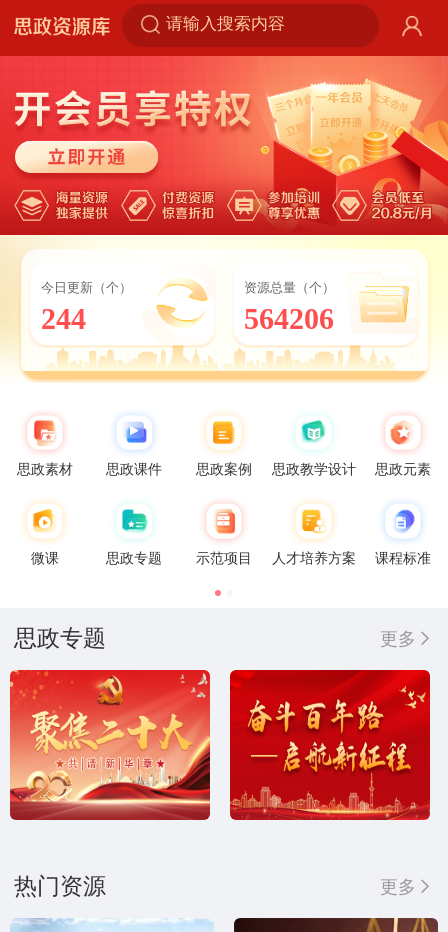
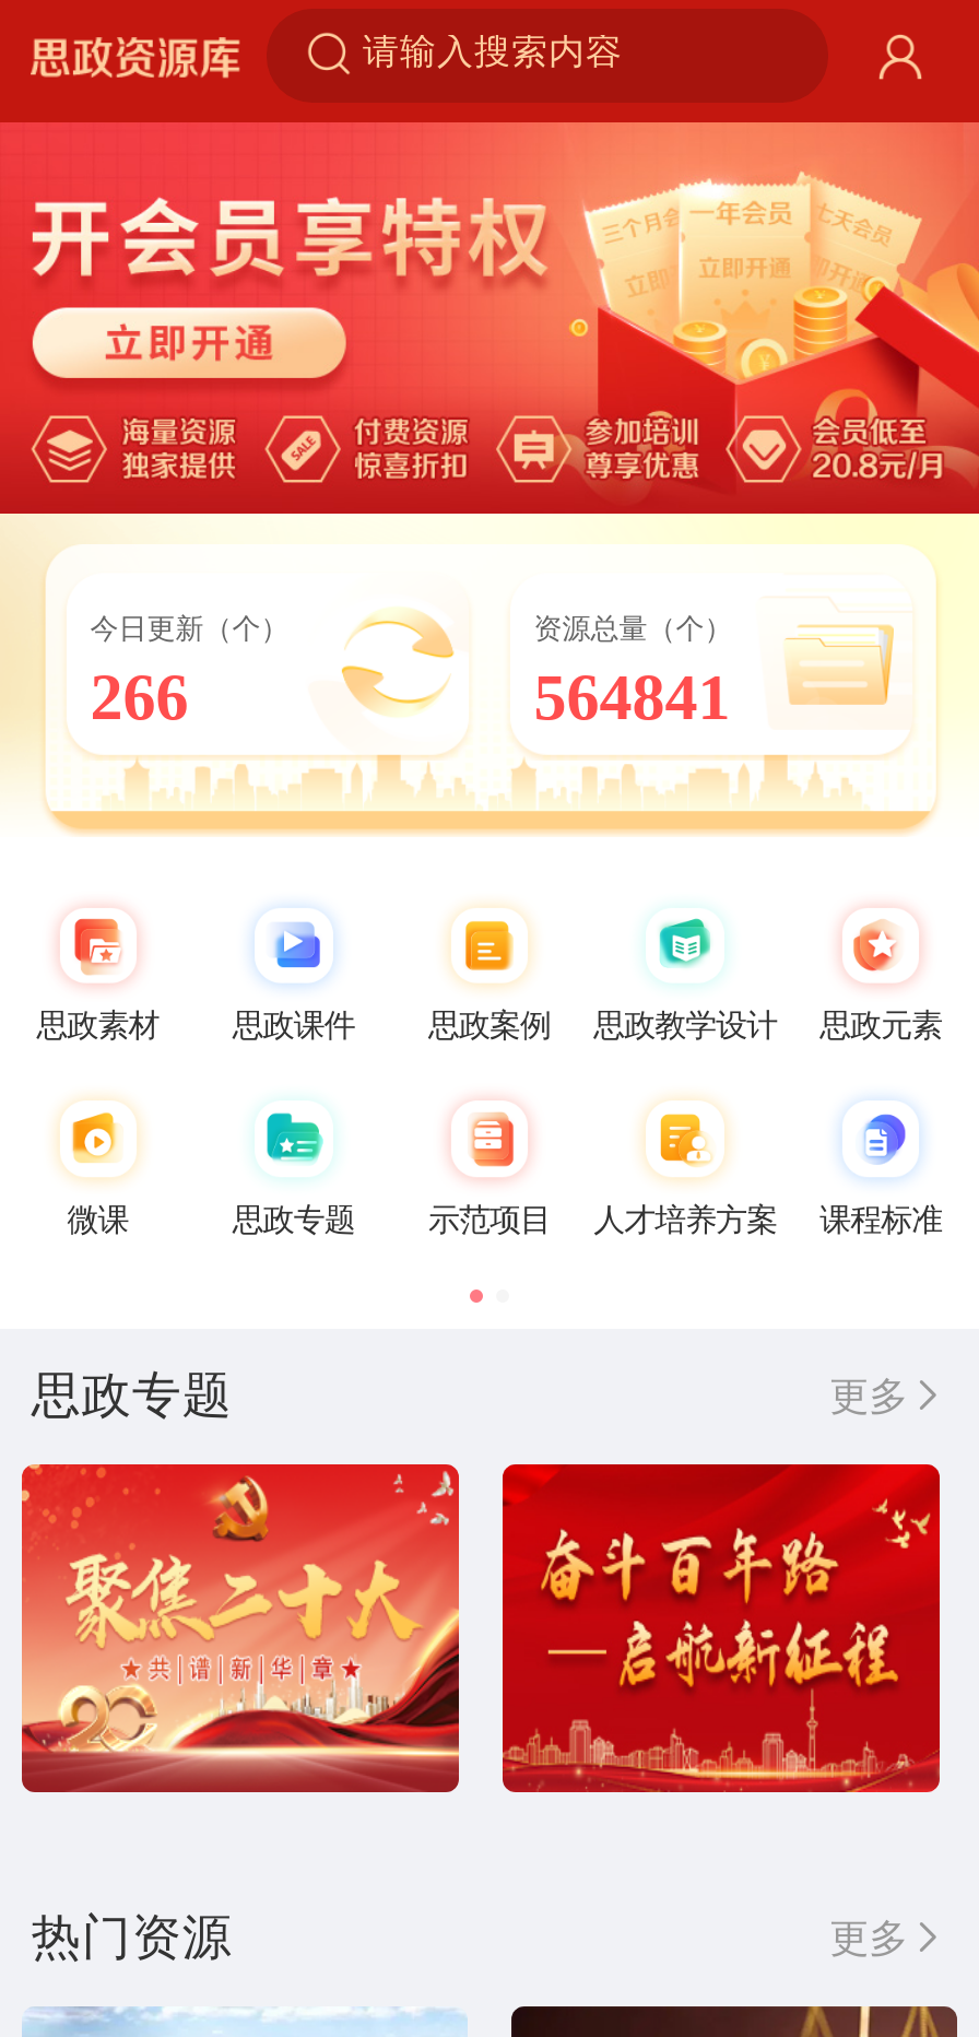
- 244
+ 266

- 564206
+ 564841
